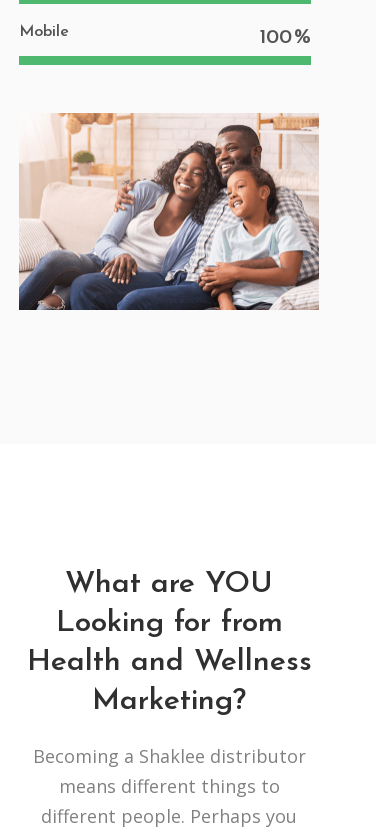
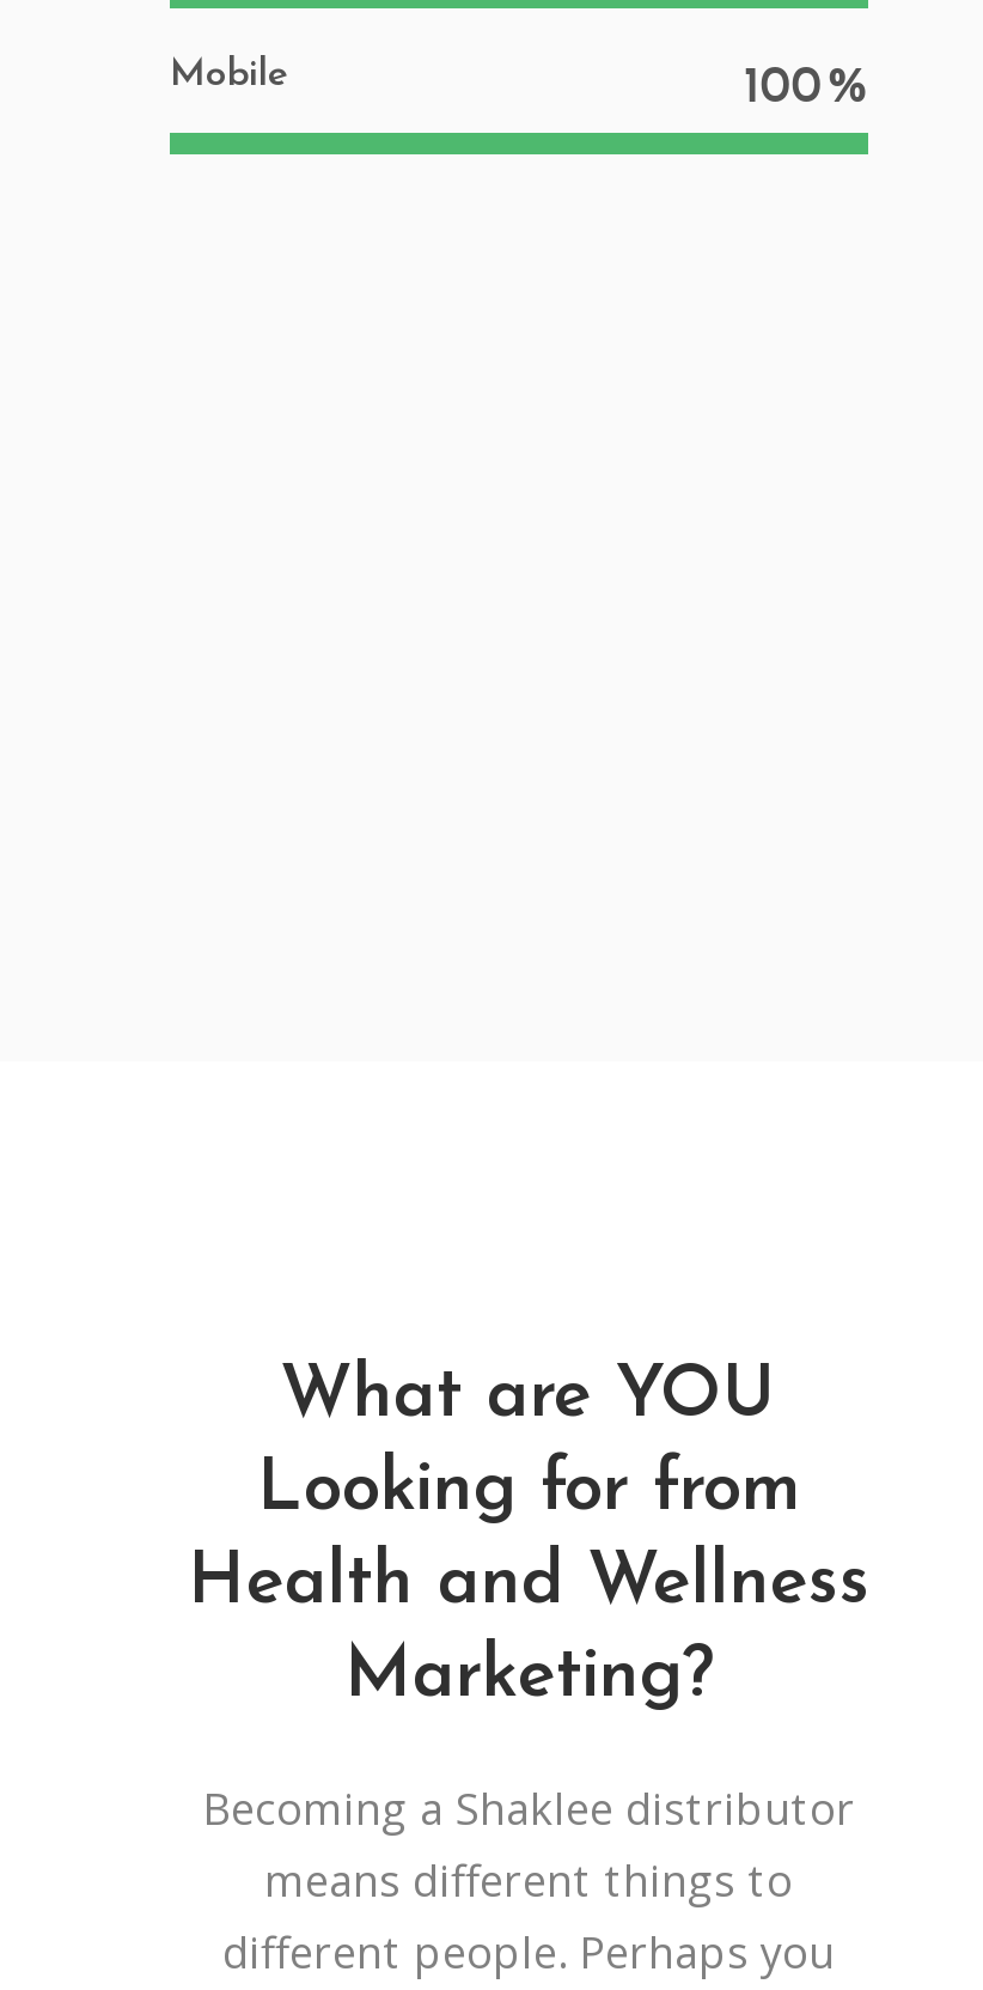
- [image]
